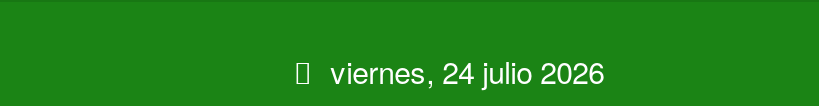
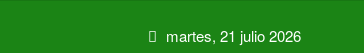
- viernes, 24 julio 2026
+ martes, 21 julio 2026
